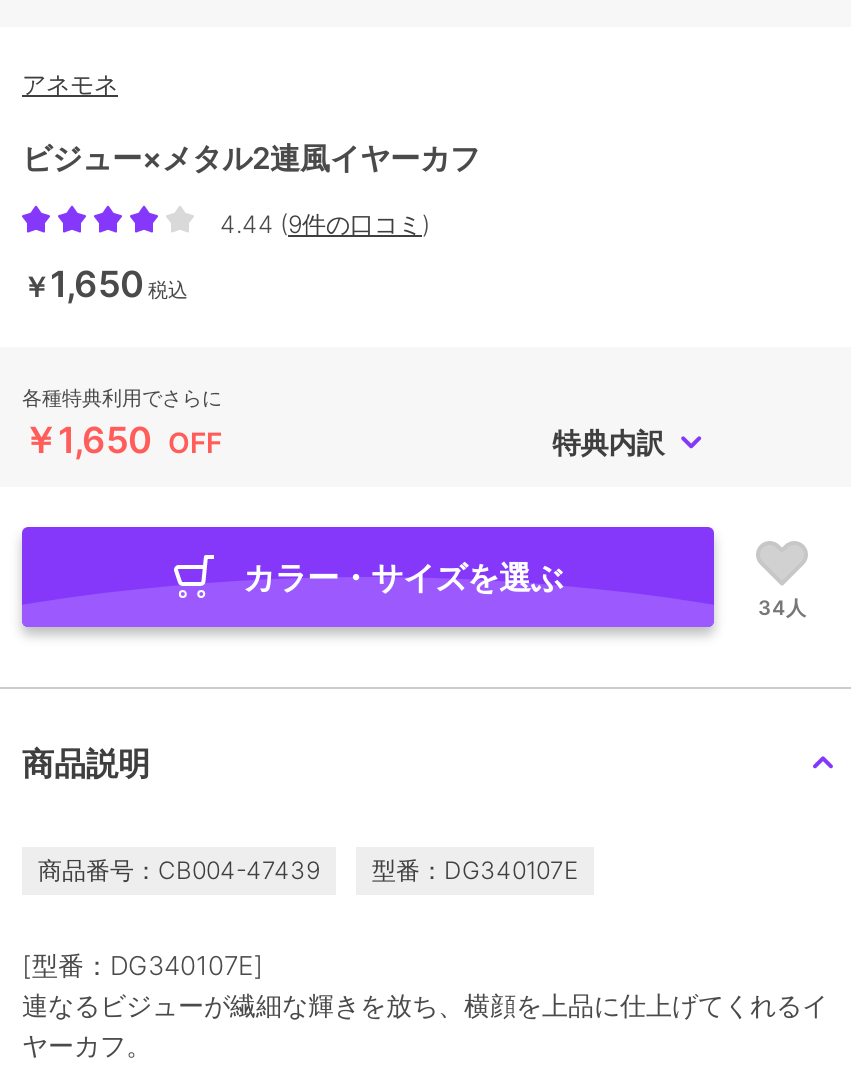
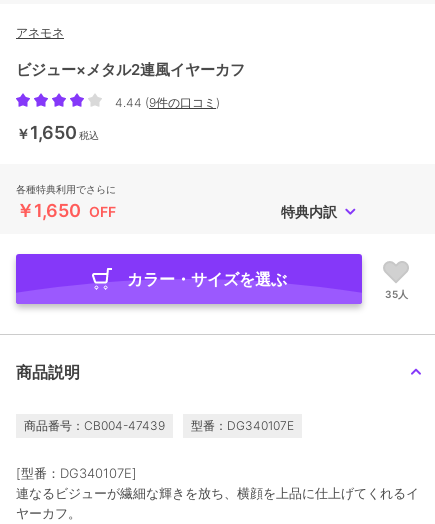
- 34人
+ 35人
